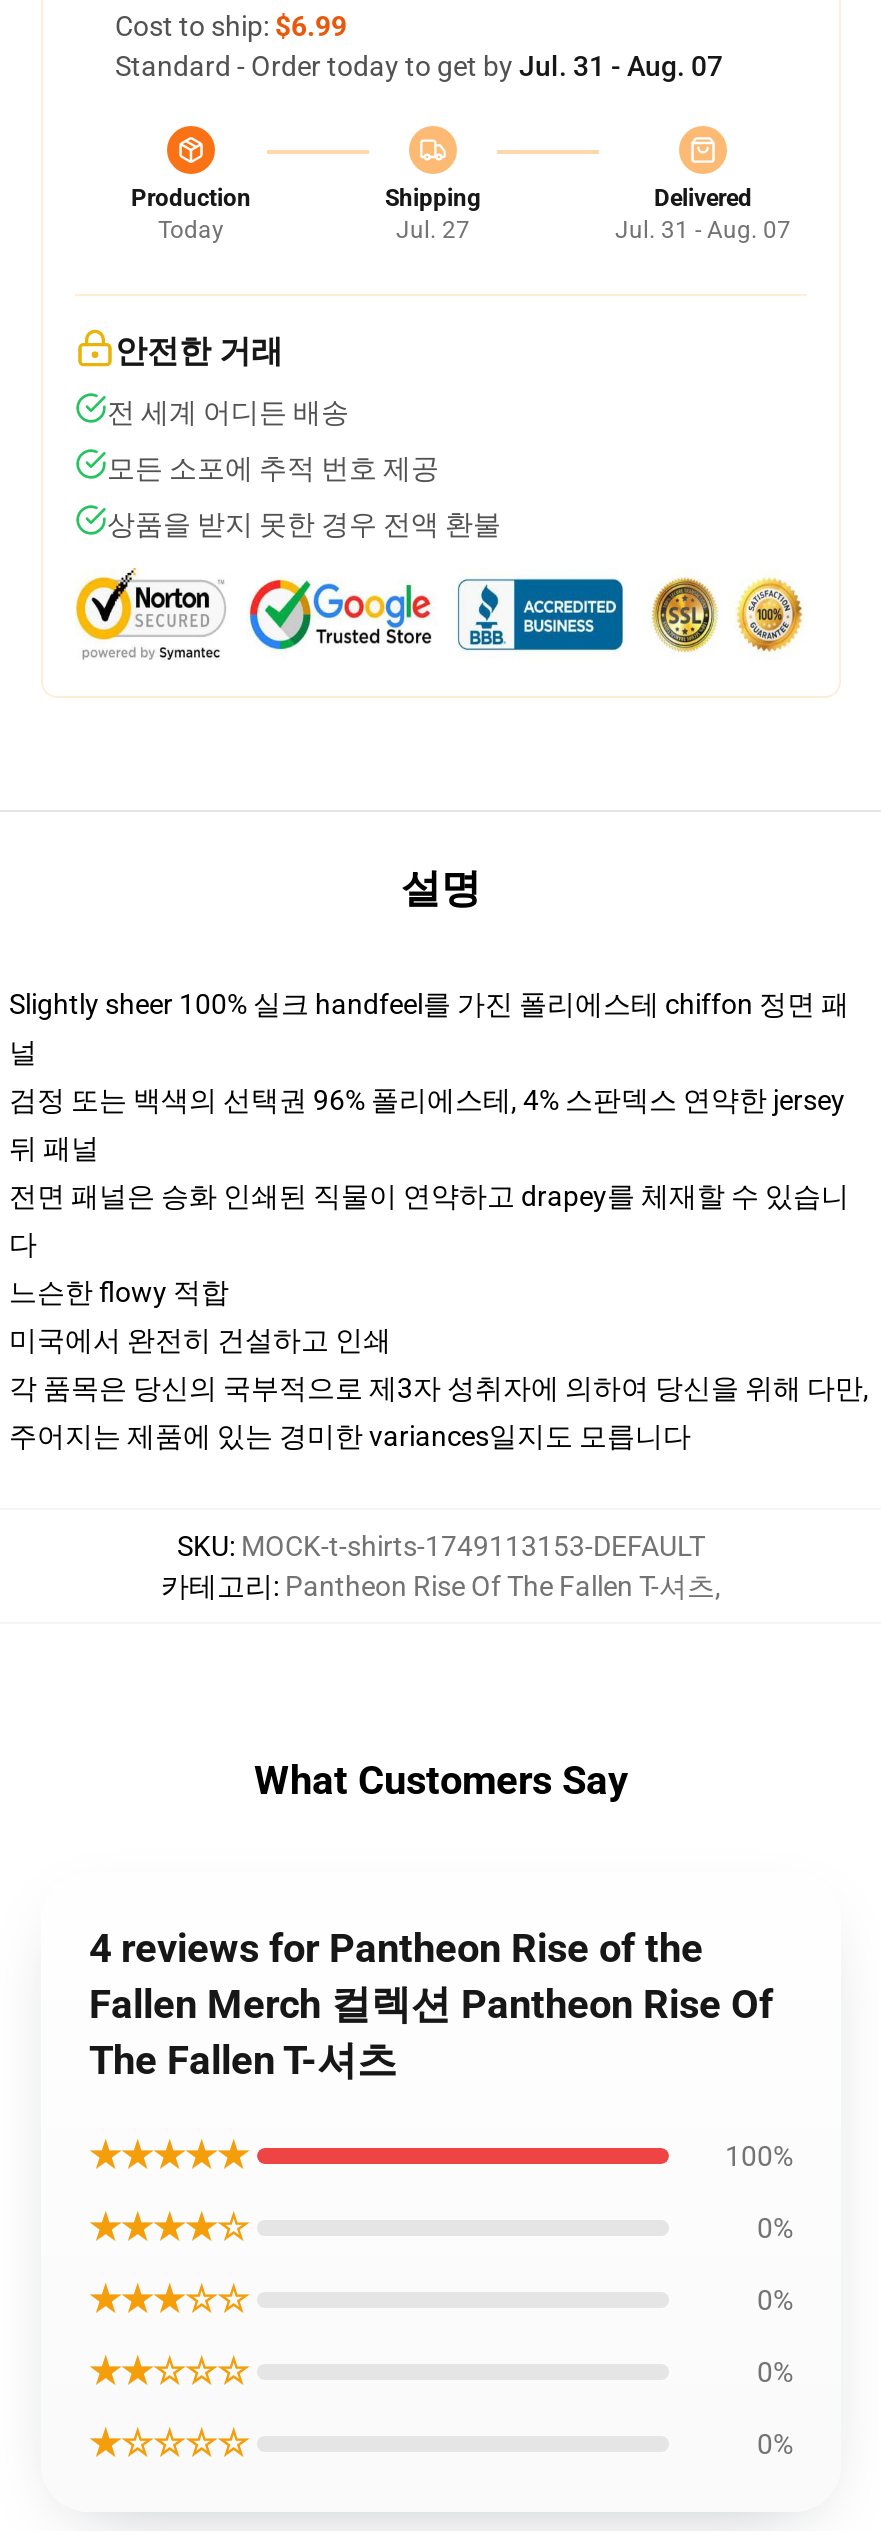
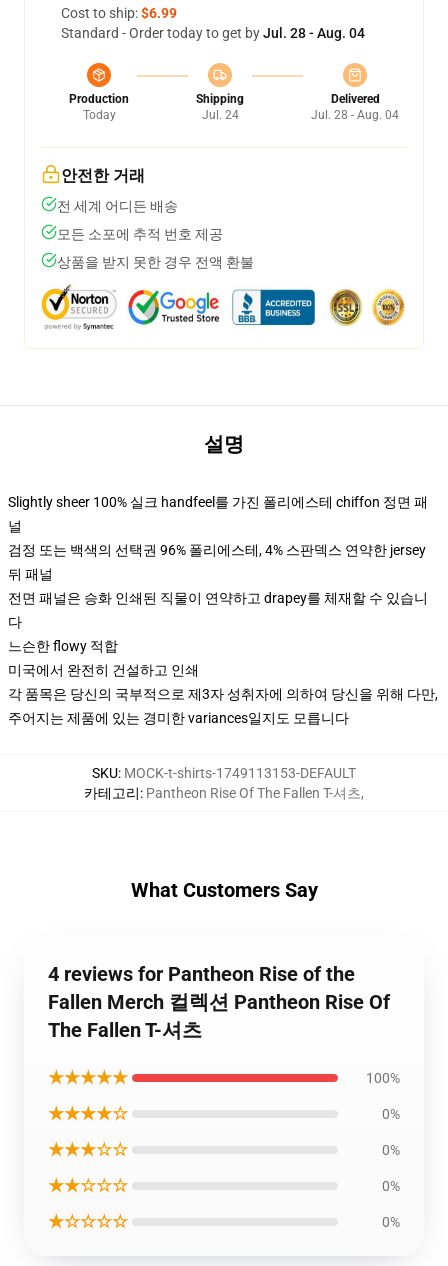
- Standard - Order today to get by Jul. 31 - Aug. 07
+ Standard - Order today to get by Jul. 28 - Aug. 04

- Jul. 27
+ Jul. 24

- Jul. 31 - Aug. 07
+ Jul. 28 - Aug. 04
